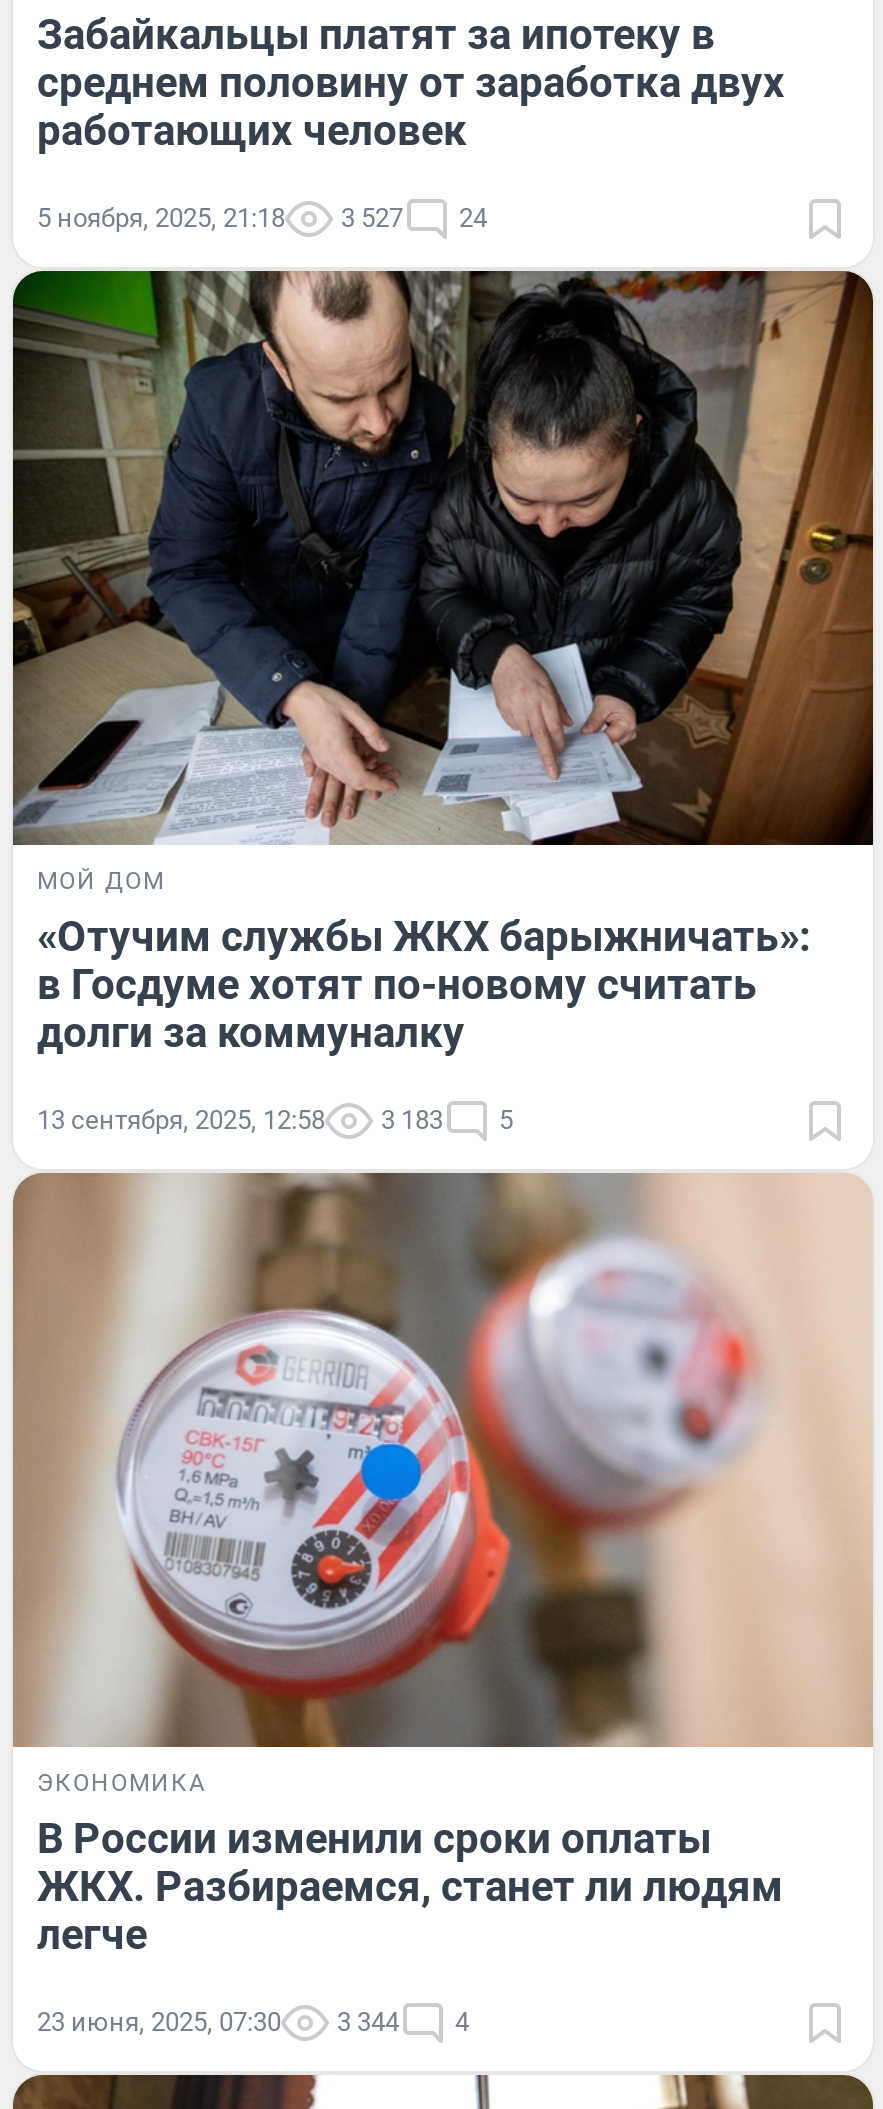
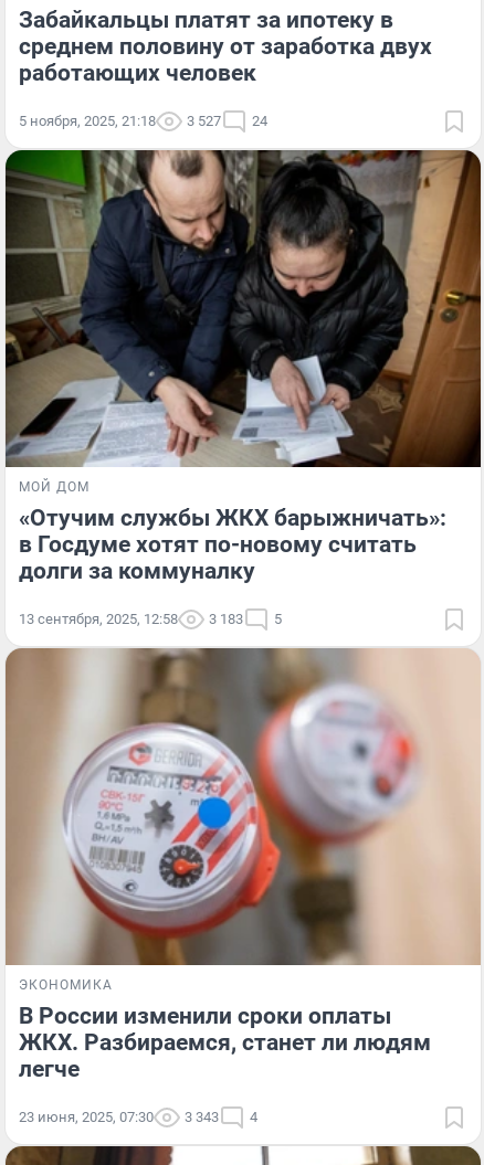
- 23 июня, 2025, 07:30 3 344 4
+ 23 июня, 2025, 07:30 3 343 4
